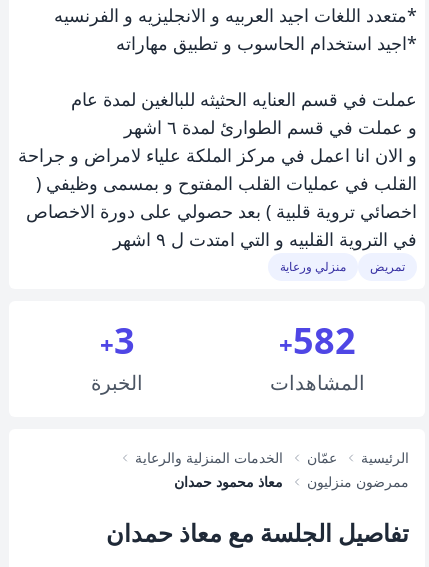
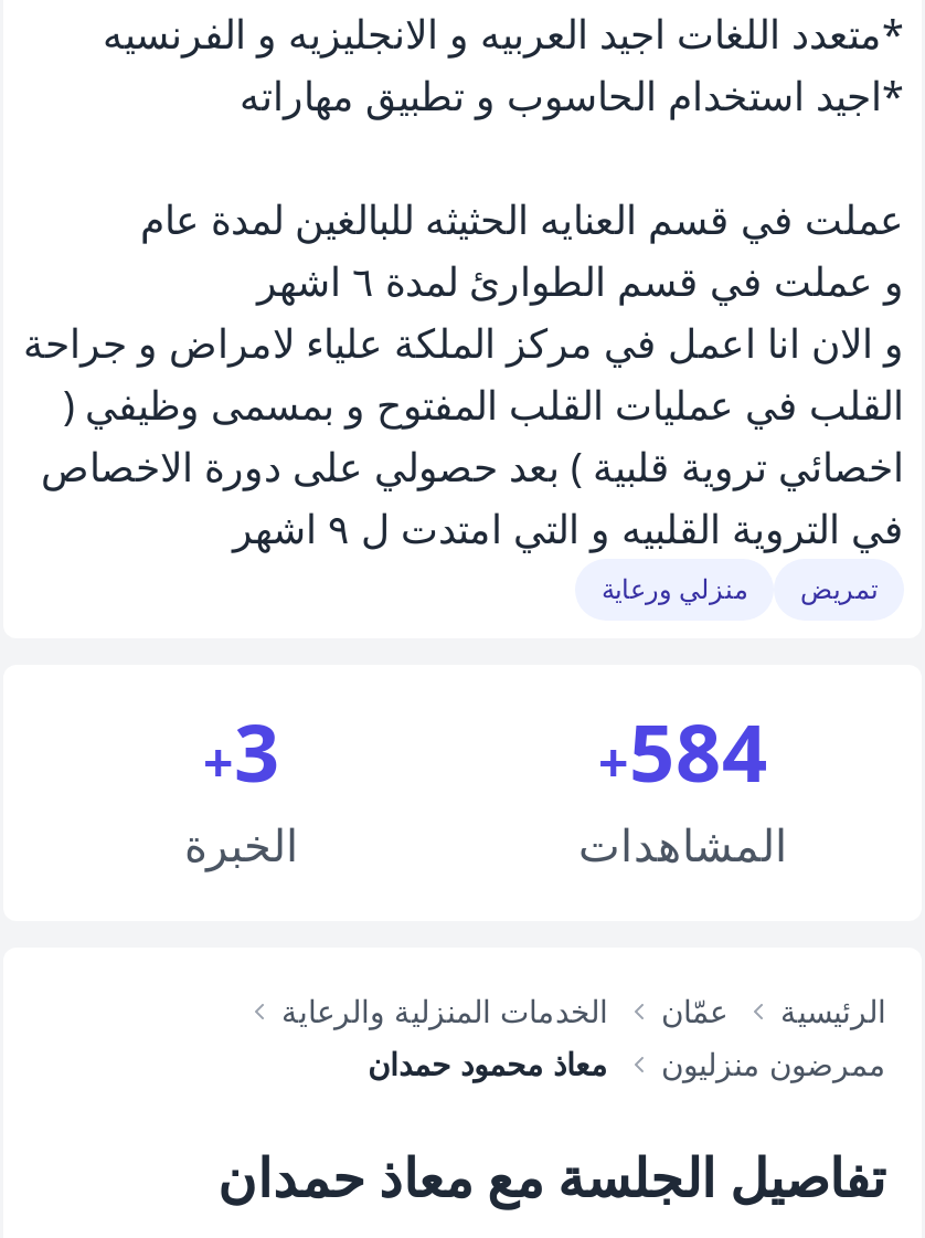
- 582
+ 584
